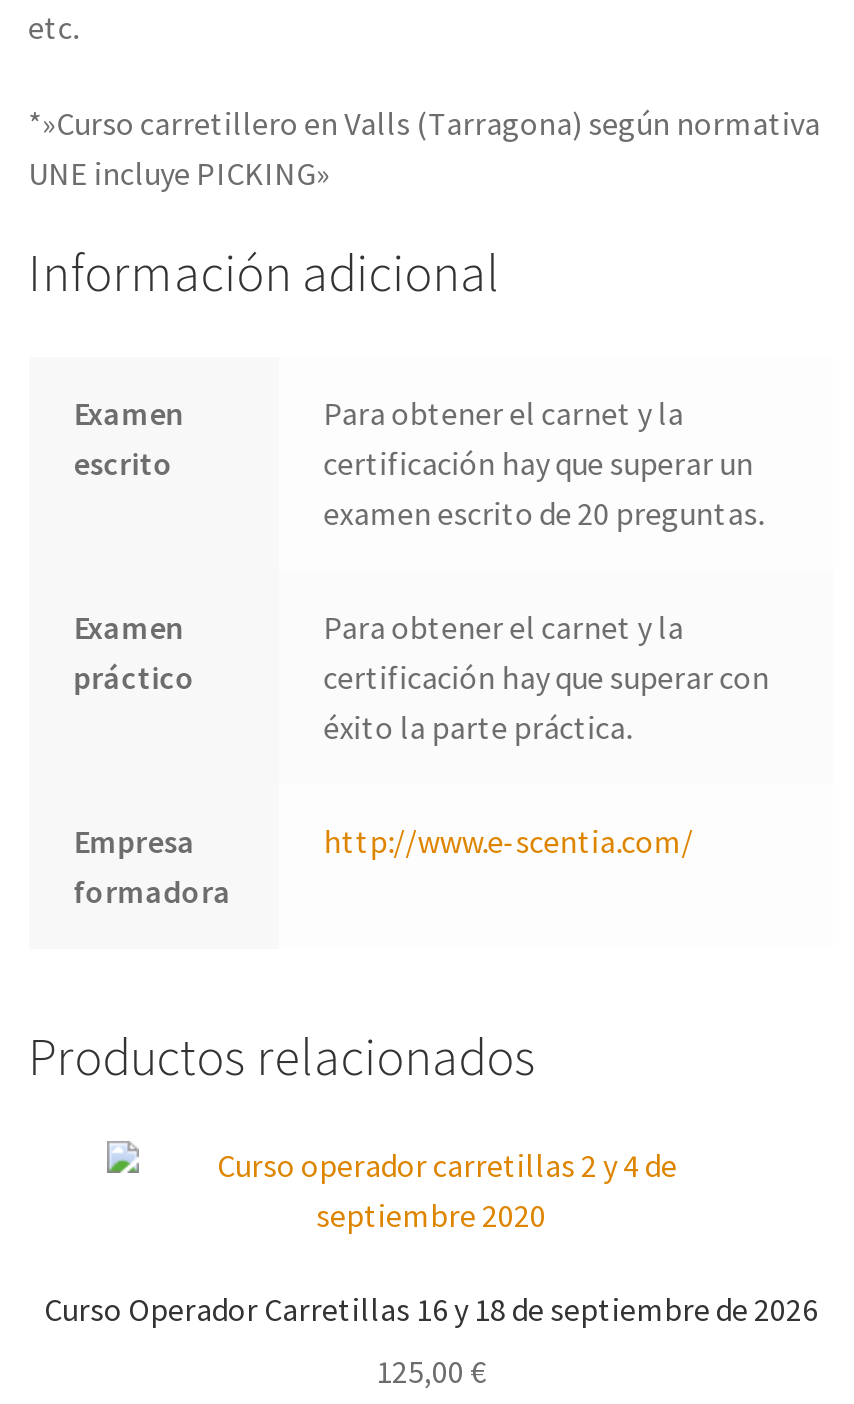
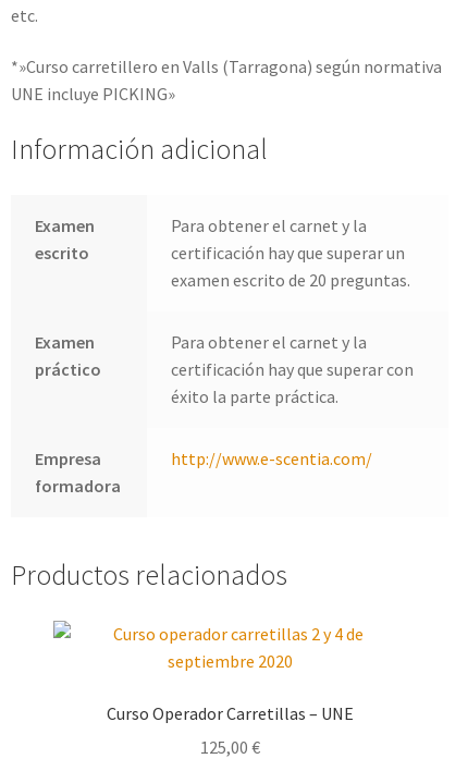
- Curso Operador Carretillas 16 y 18 de septiembre de 2026
+ Curso Operador Carretillas – UNE
